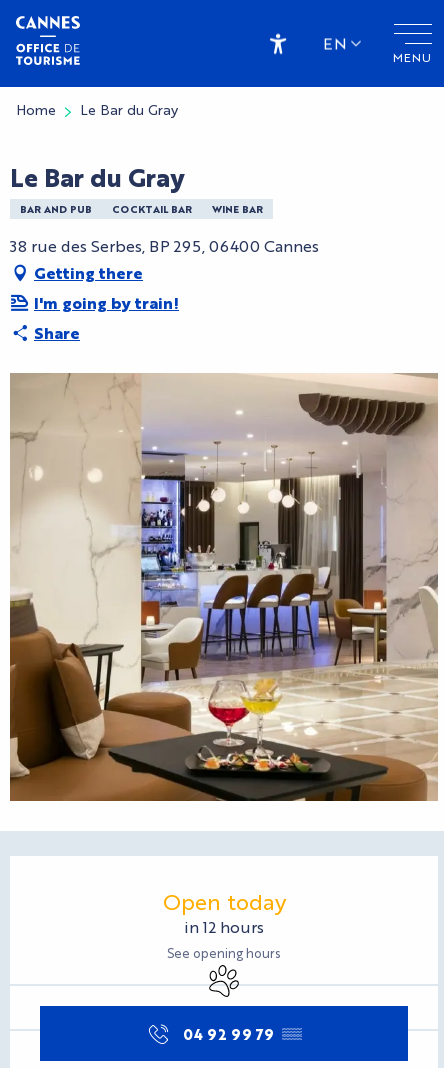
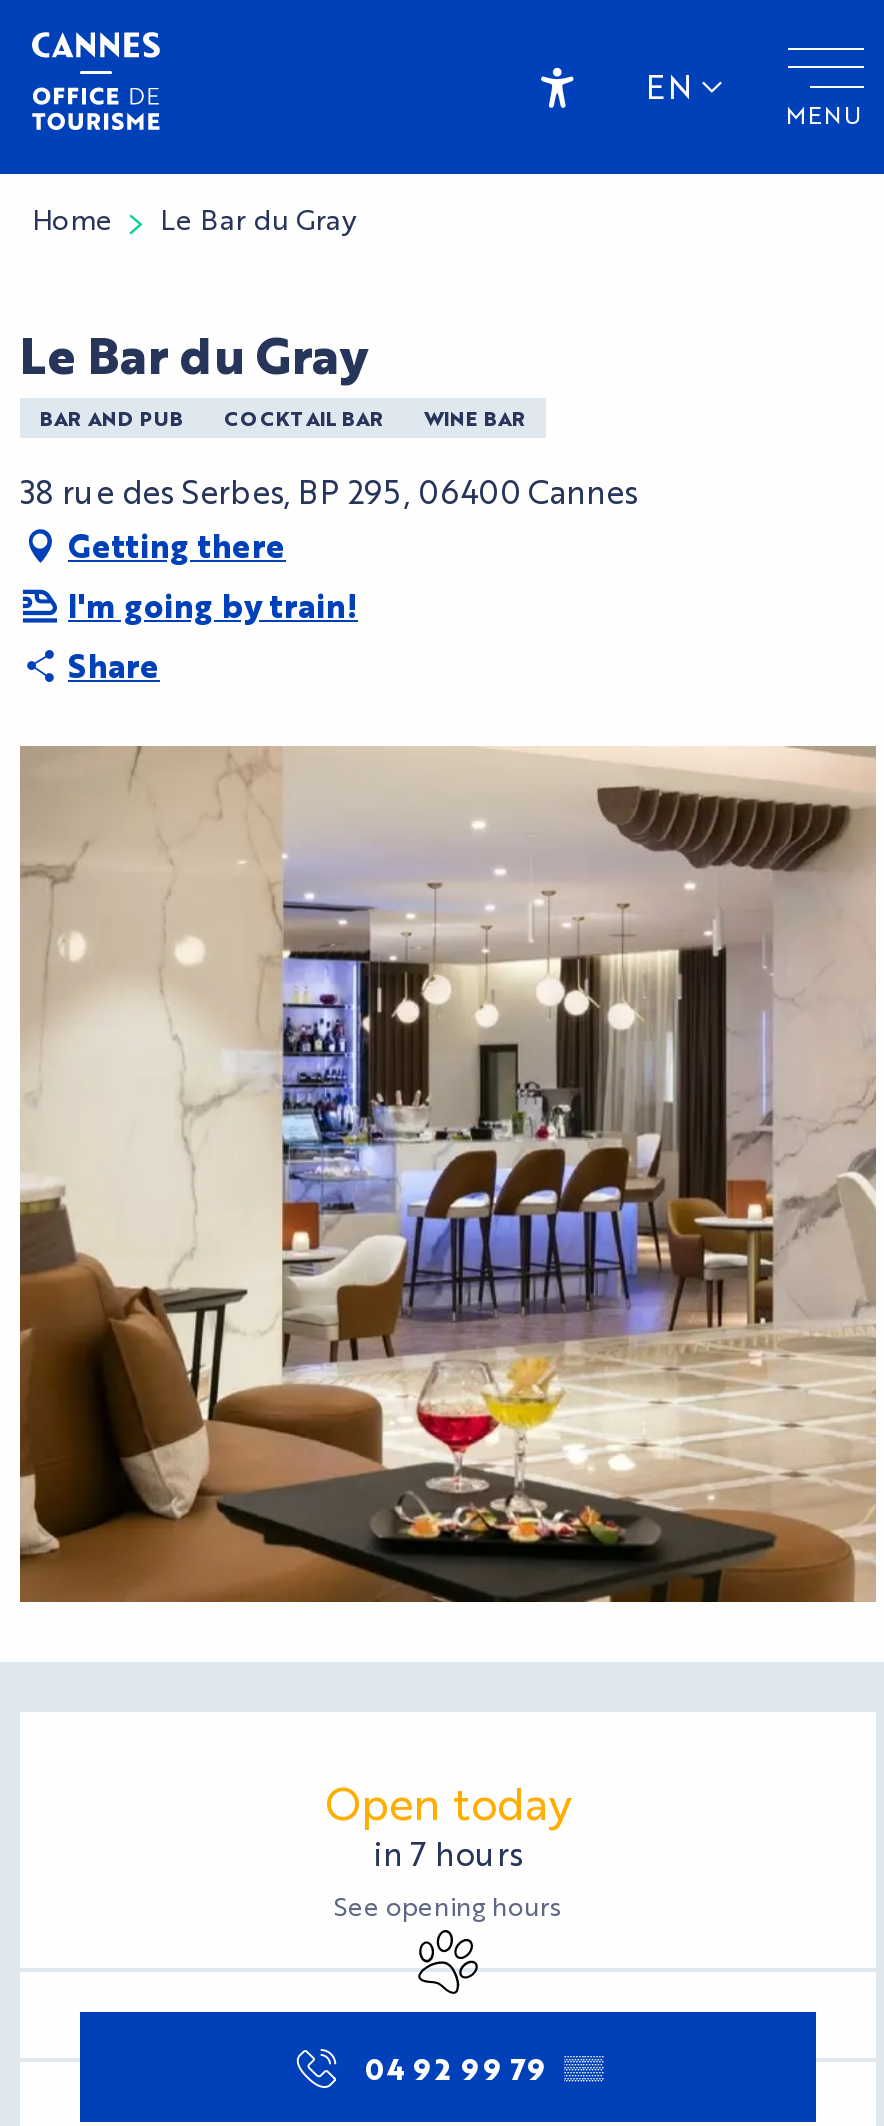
- in 12 hours
+ in 7 hours
